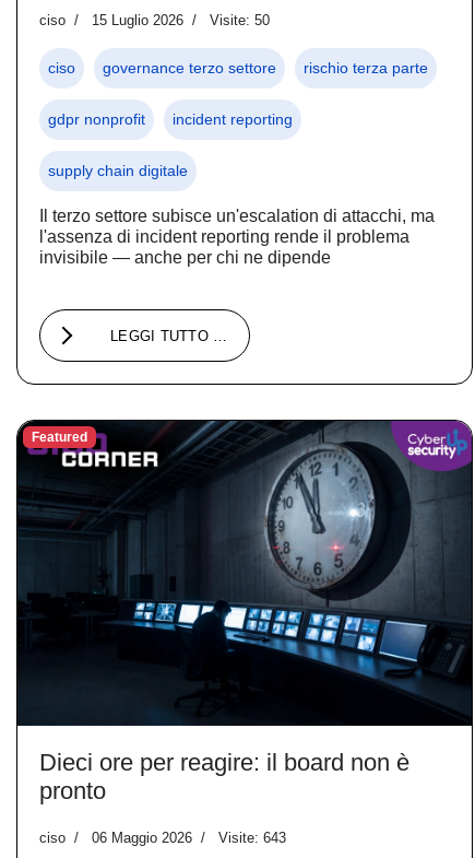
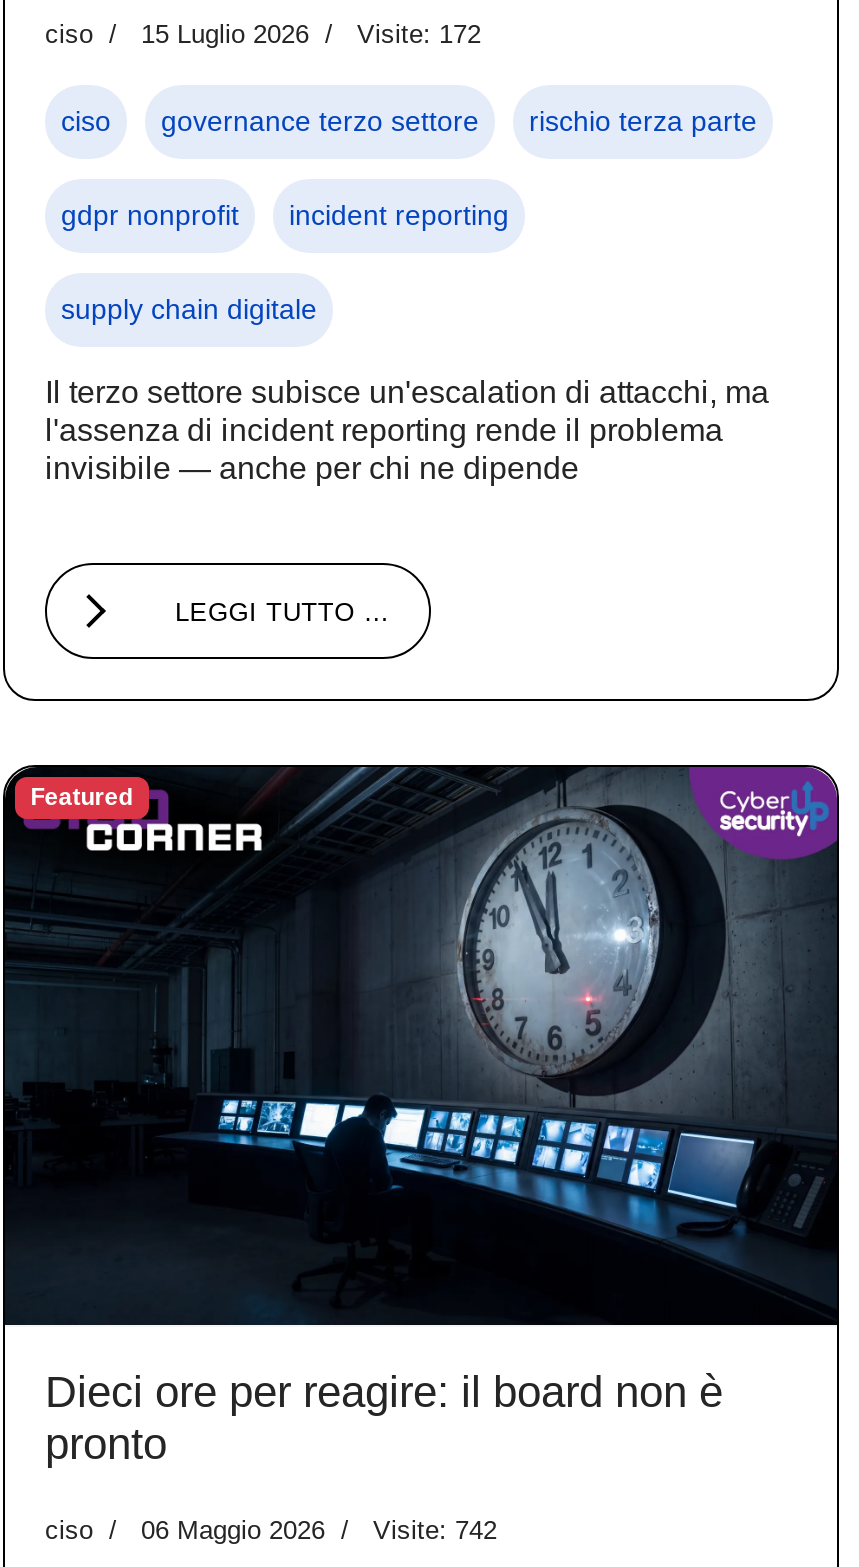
- ciso 15 Luglio 2026 Visite: 50
+ ciso 15 Luglio 2026 Visite: 172

- ciso 06 Maggio 2026 Visite: 643
+ ciso 06 Maggio 2026 Visite: 742
